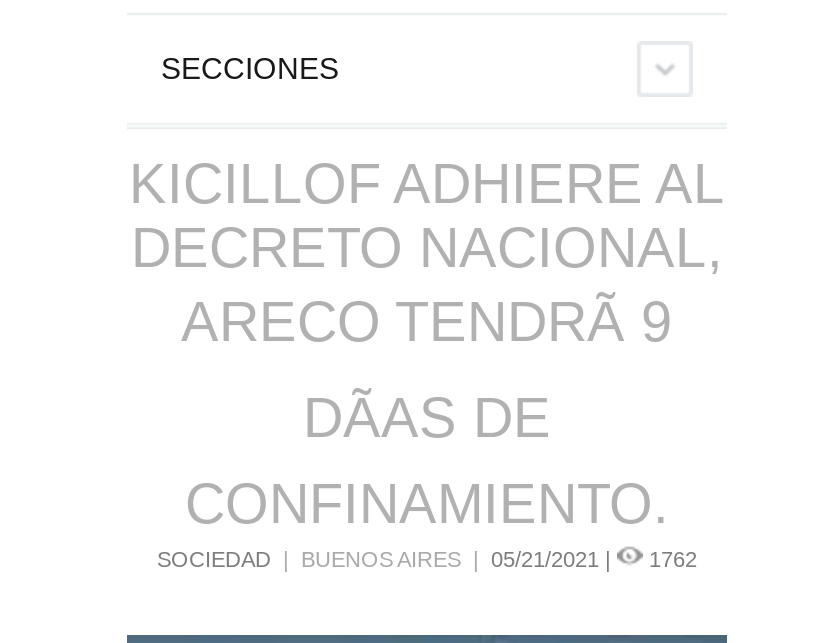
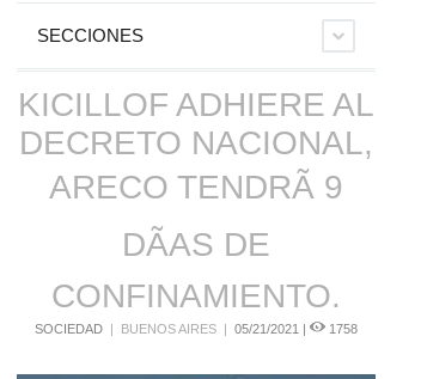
- 1762
+ 1758
